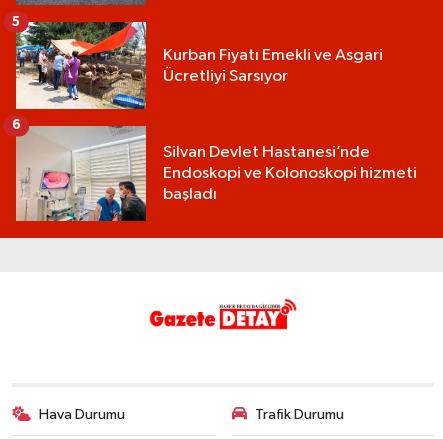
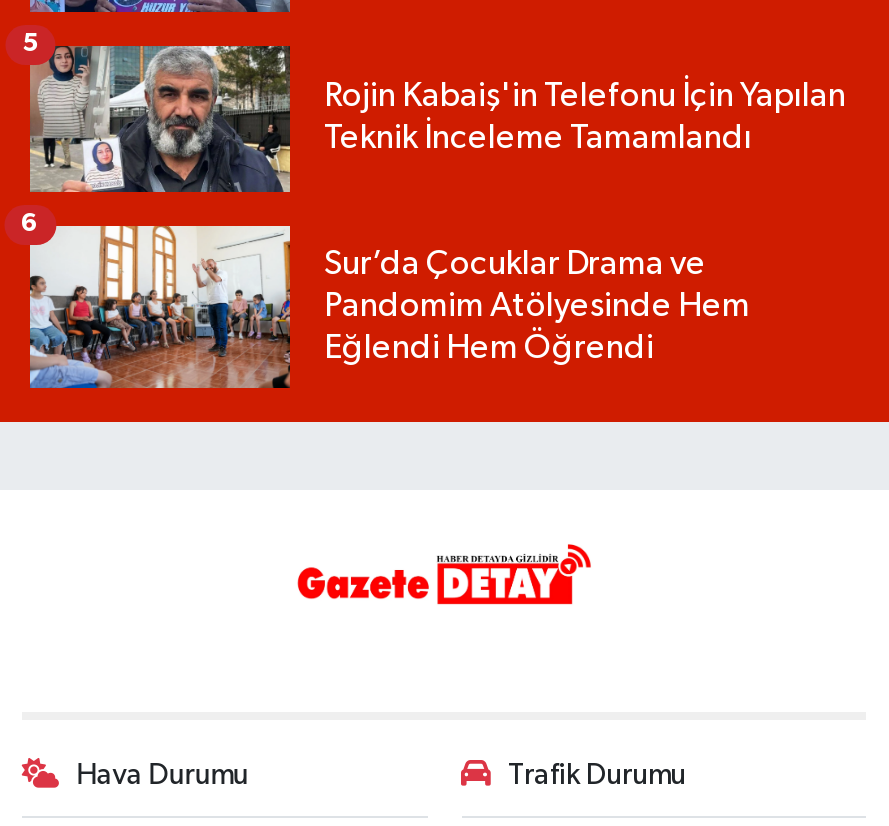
- [image]
- Kurban Fiyatı Emekli ve Asgari
- Ücretliyi Sarsıyor
+ [image]
+ Rojin Kabaiş'in Telefonu İçin Yapılan
+ Teknik İnceleme Tamamlandı

- [image]
- Silvan Devlet Hastanesi’nde
- Endoskopi ve Kolonoskopi hizmeti
- başladı
+ [image]
+ Sur’da Çocuklar Drama ve
+ Pandomim Atölyesinde Hem
+ Eğlendi Hem Öğrendi
